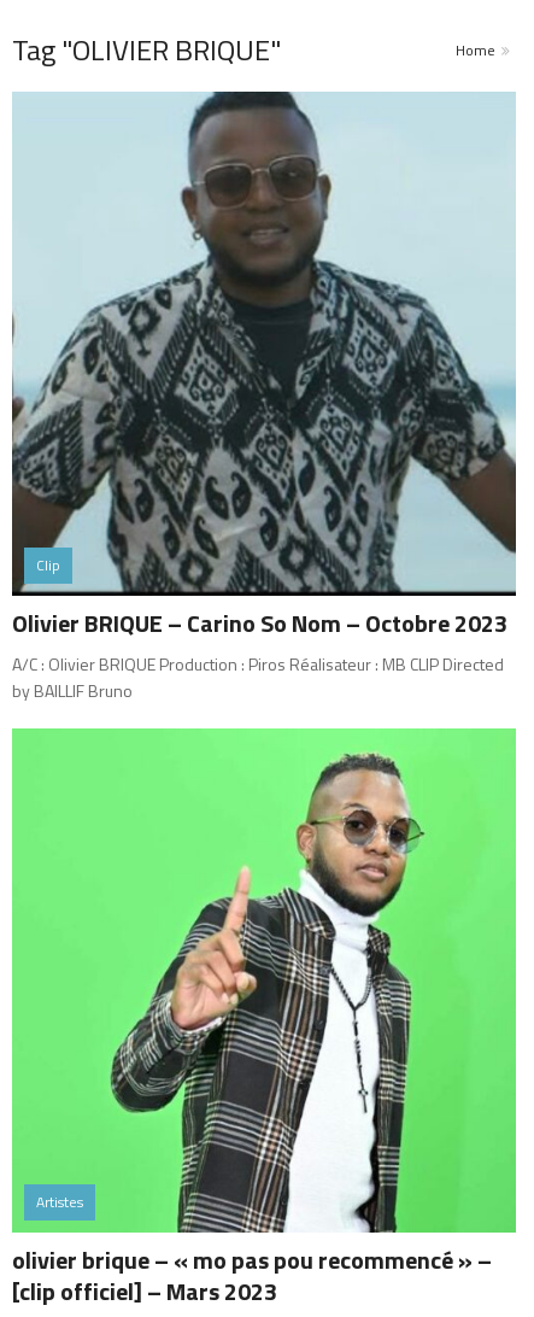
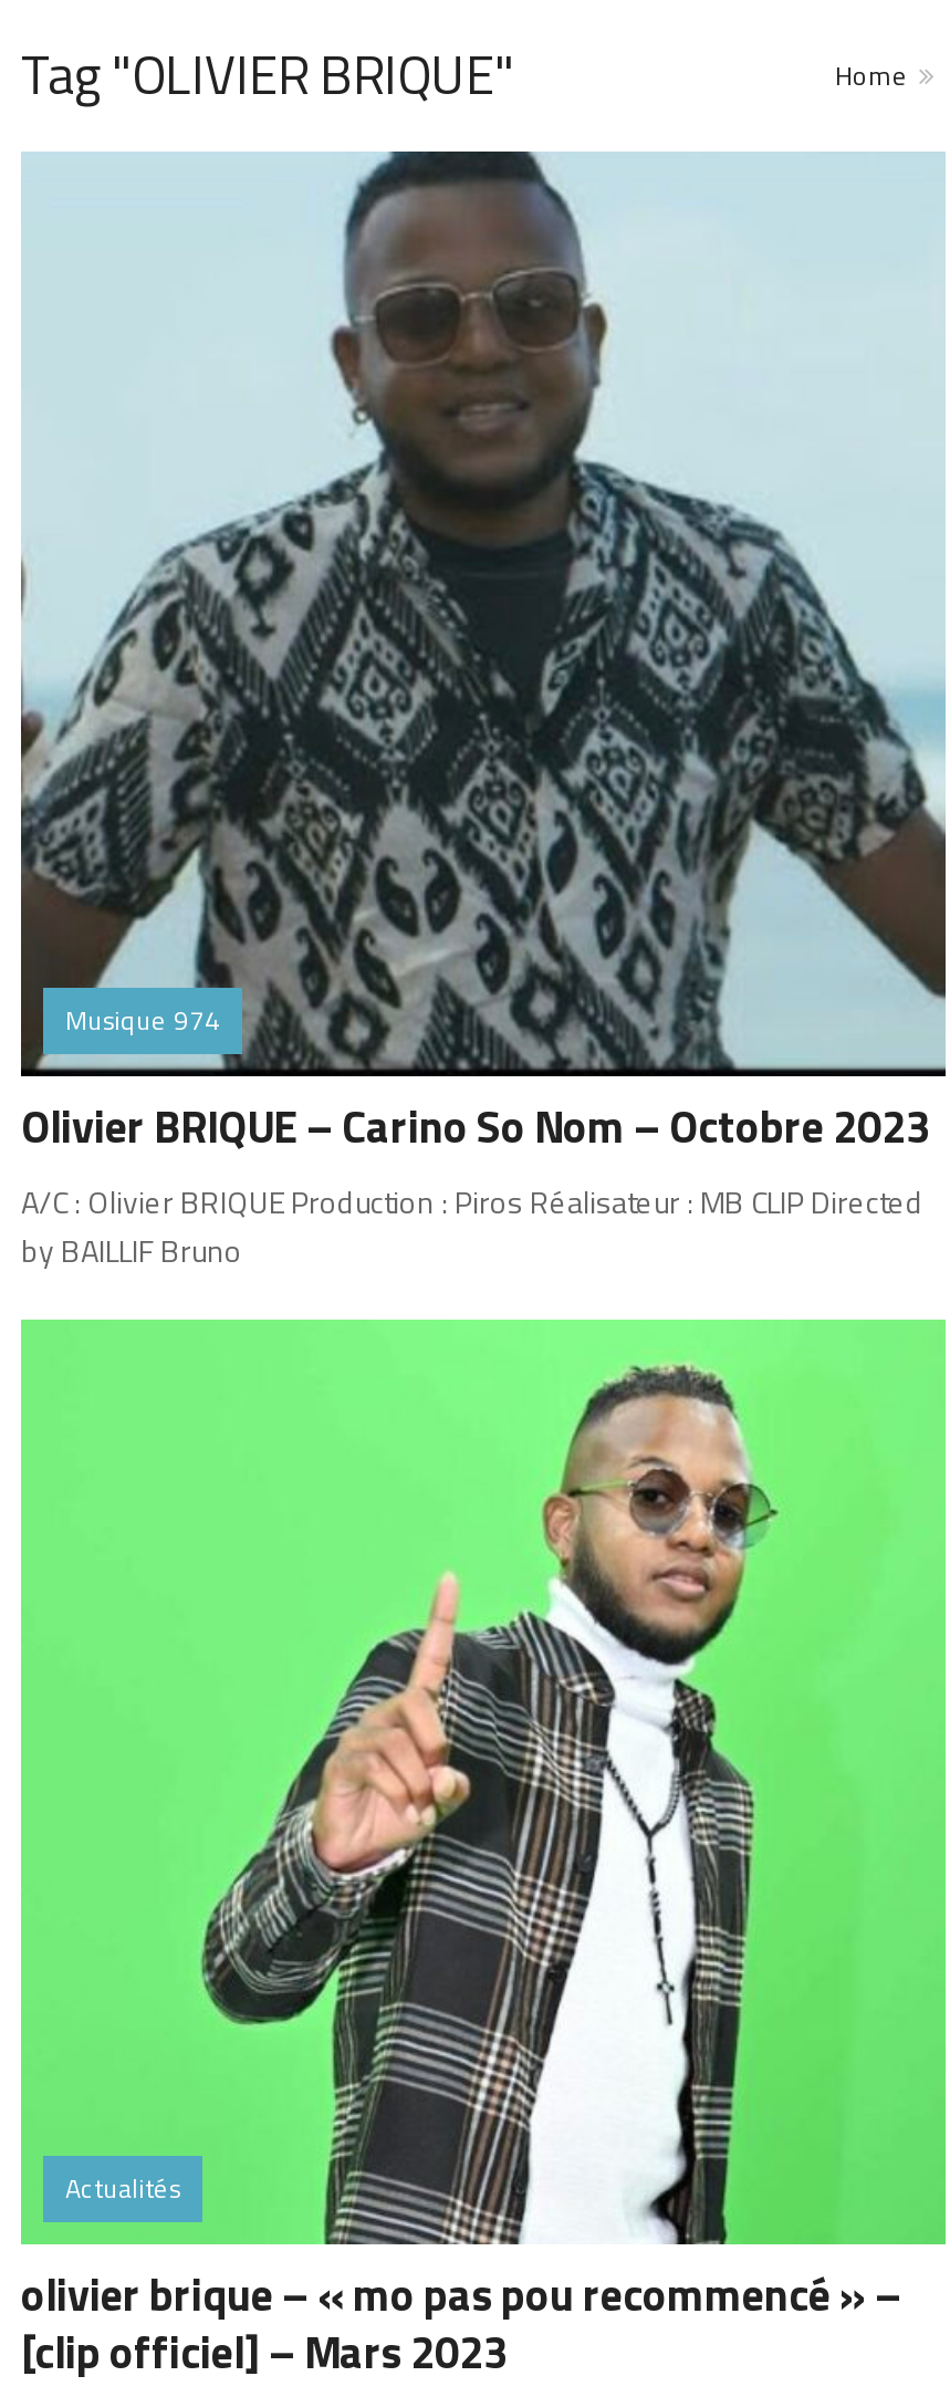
- Clip
+ Musique 974

- Artistes
+ Actualités
